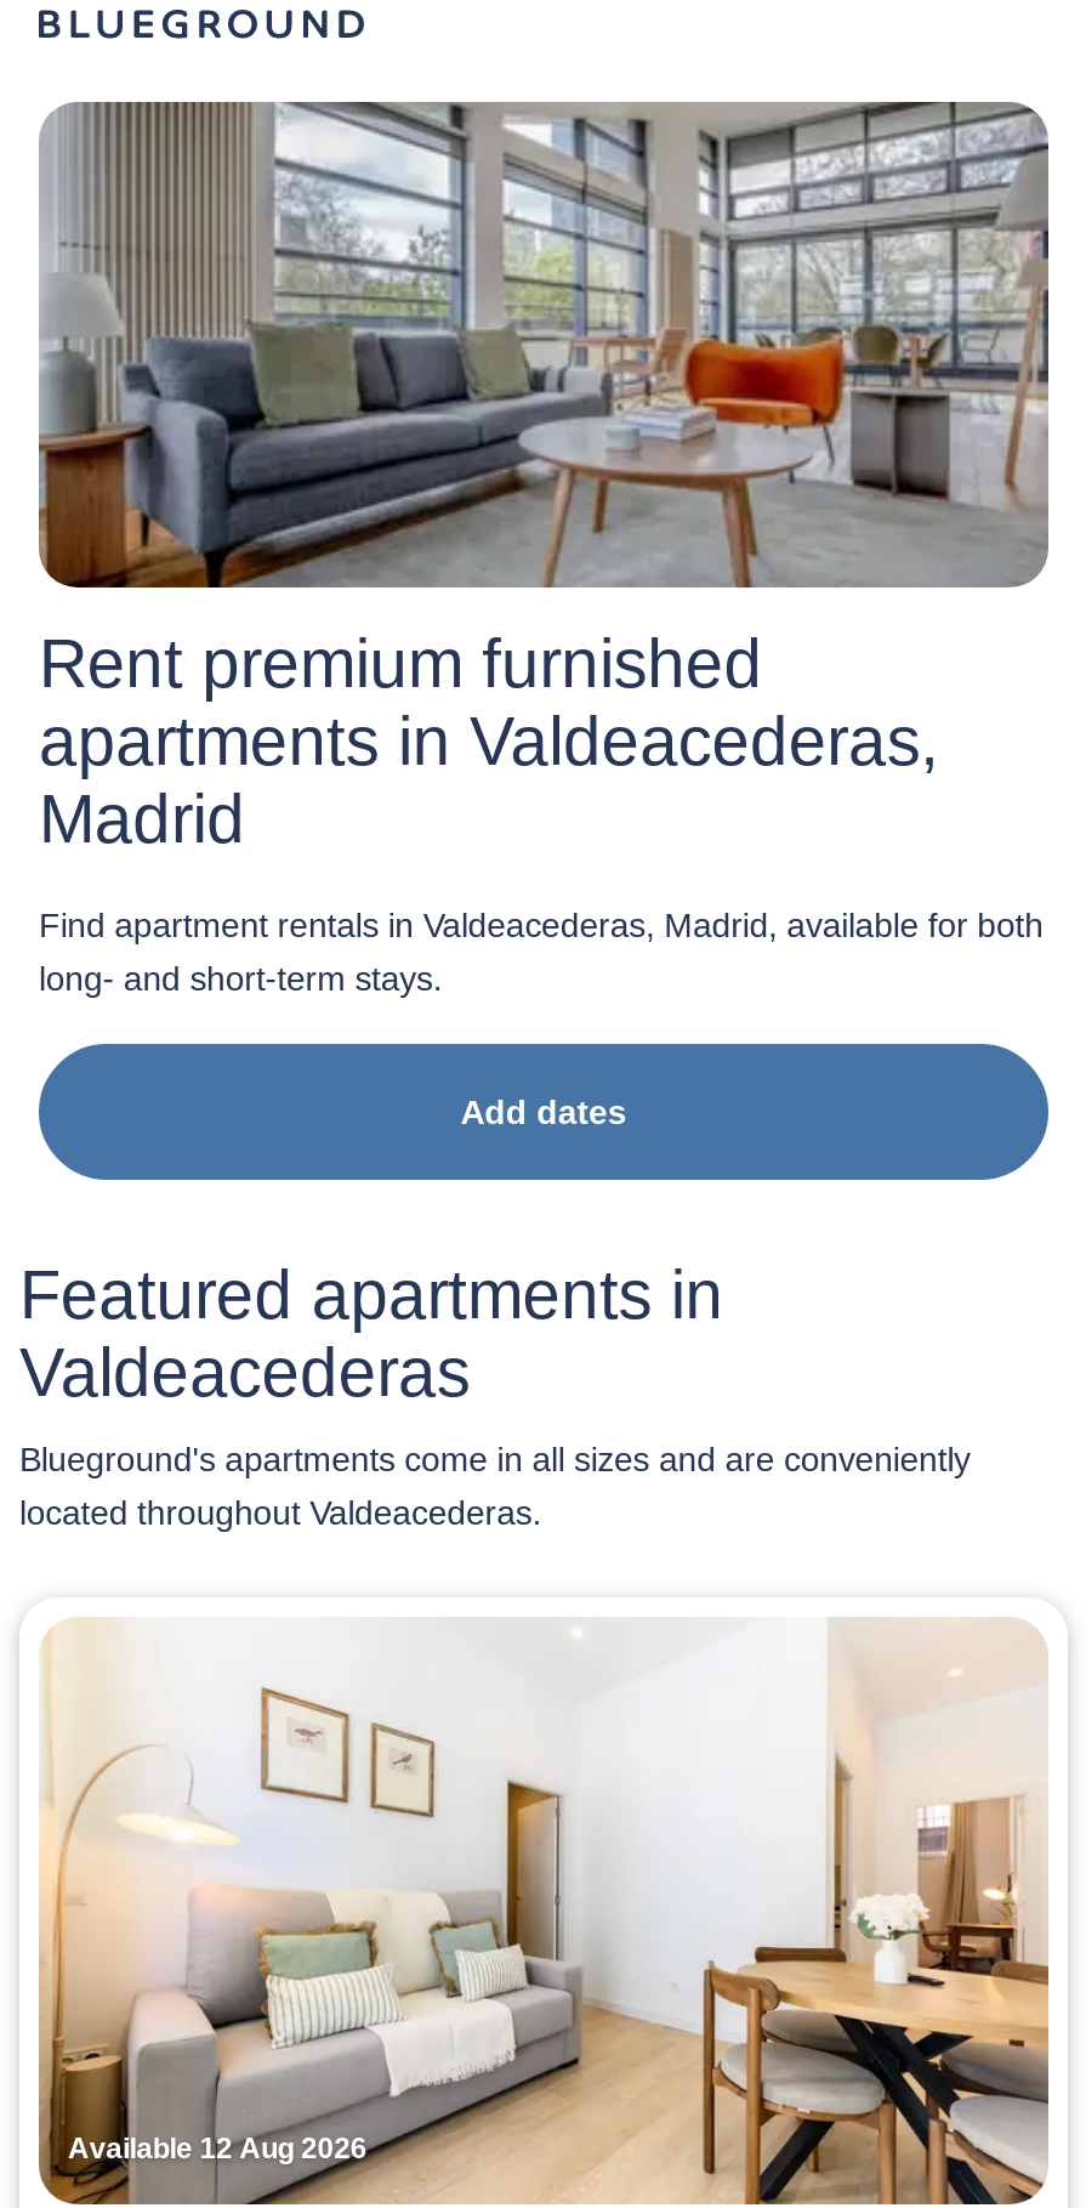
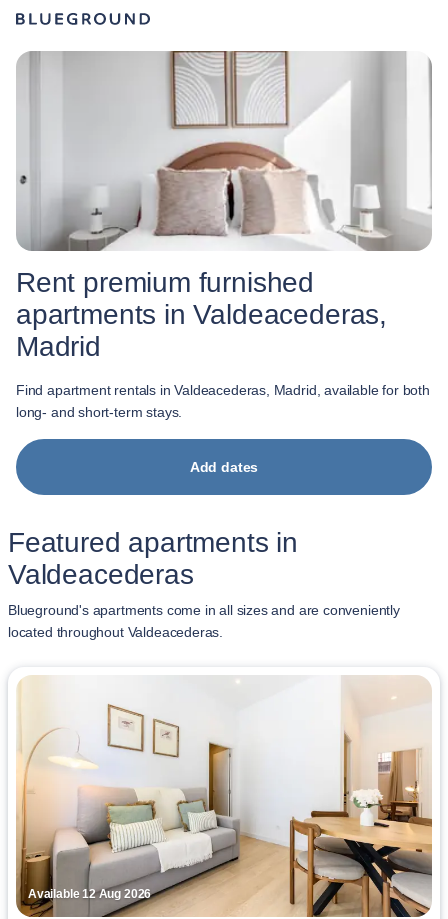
- [image]
+ [image]
